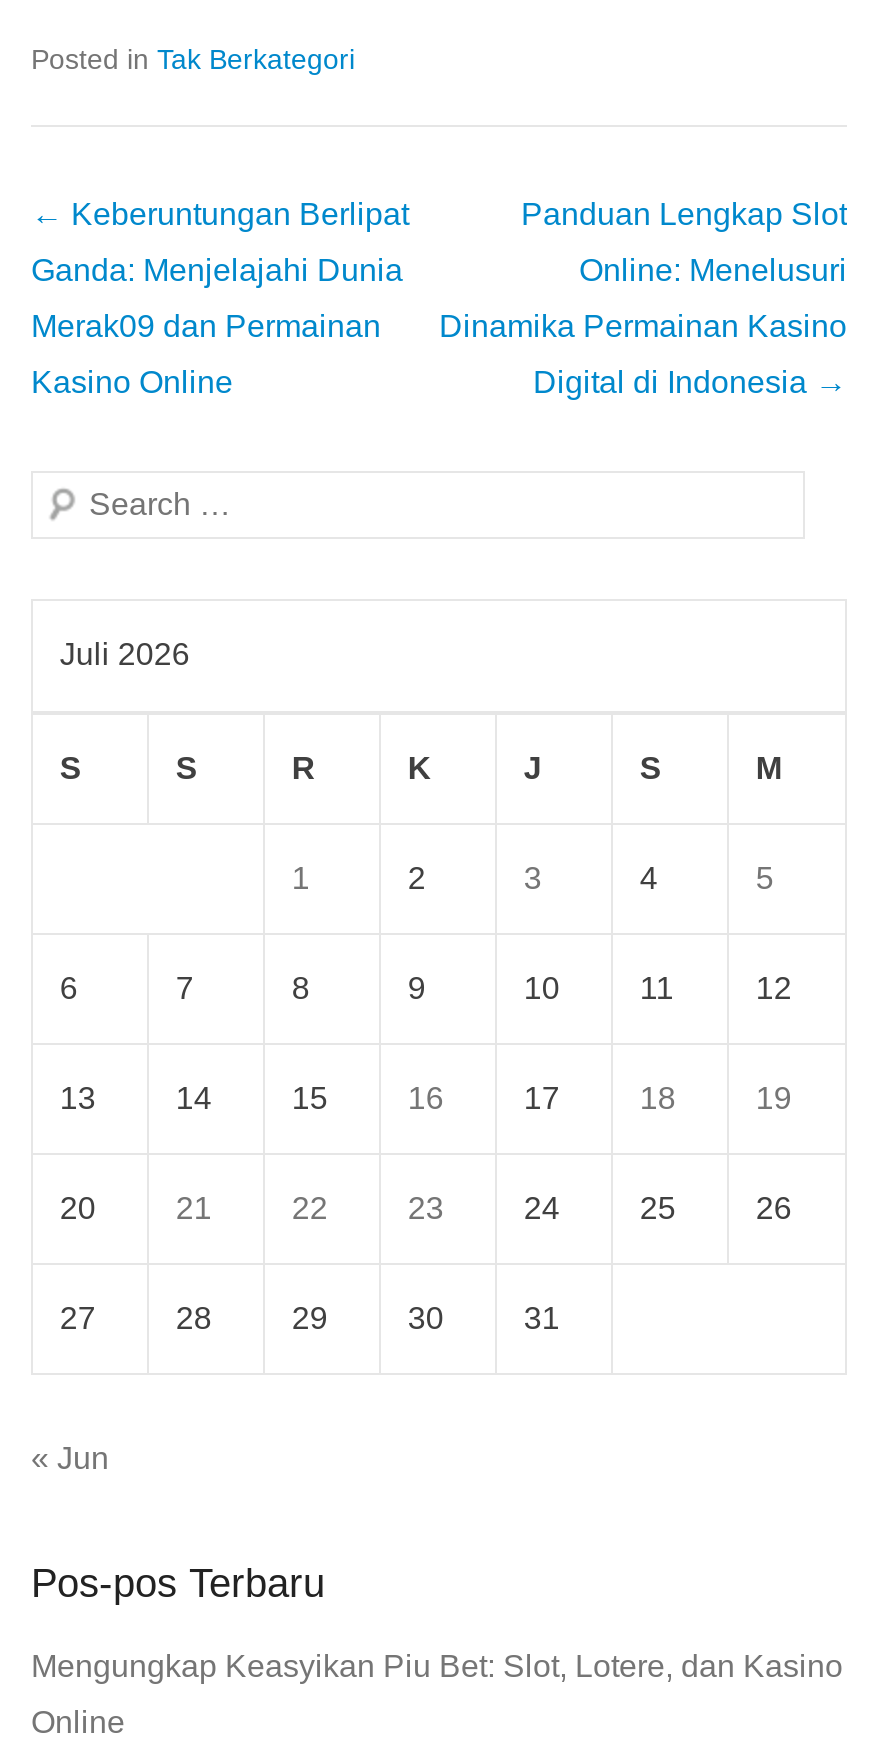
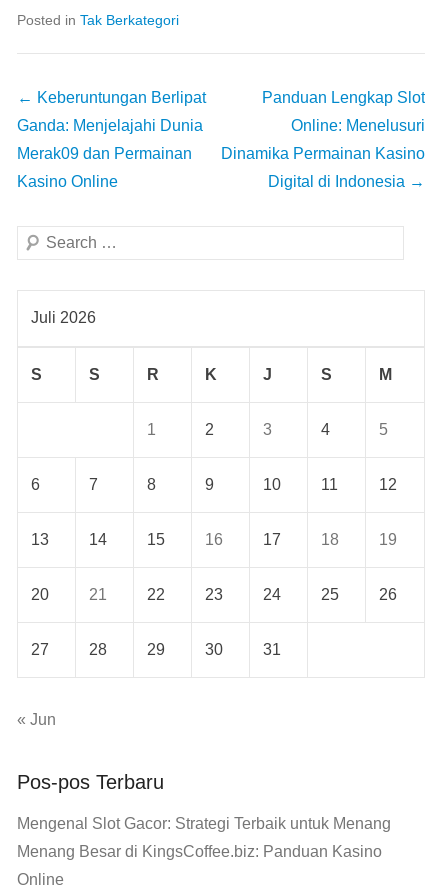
- Mengungkap Keasyikan Piu Bet: Slot, Lotere, dan Kasino
+ Mengenal Slot Gacor: Strategi Terbaik untuk Menang
+ Menang Besar di KingsCoffee.biz: Panduan Kasino
